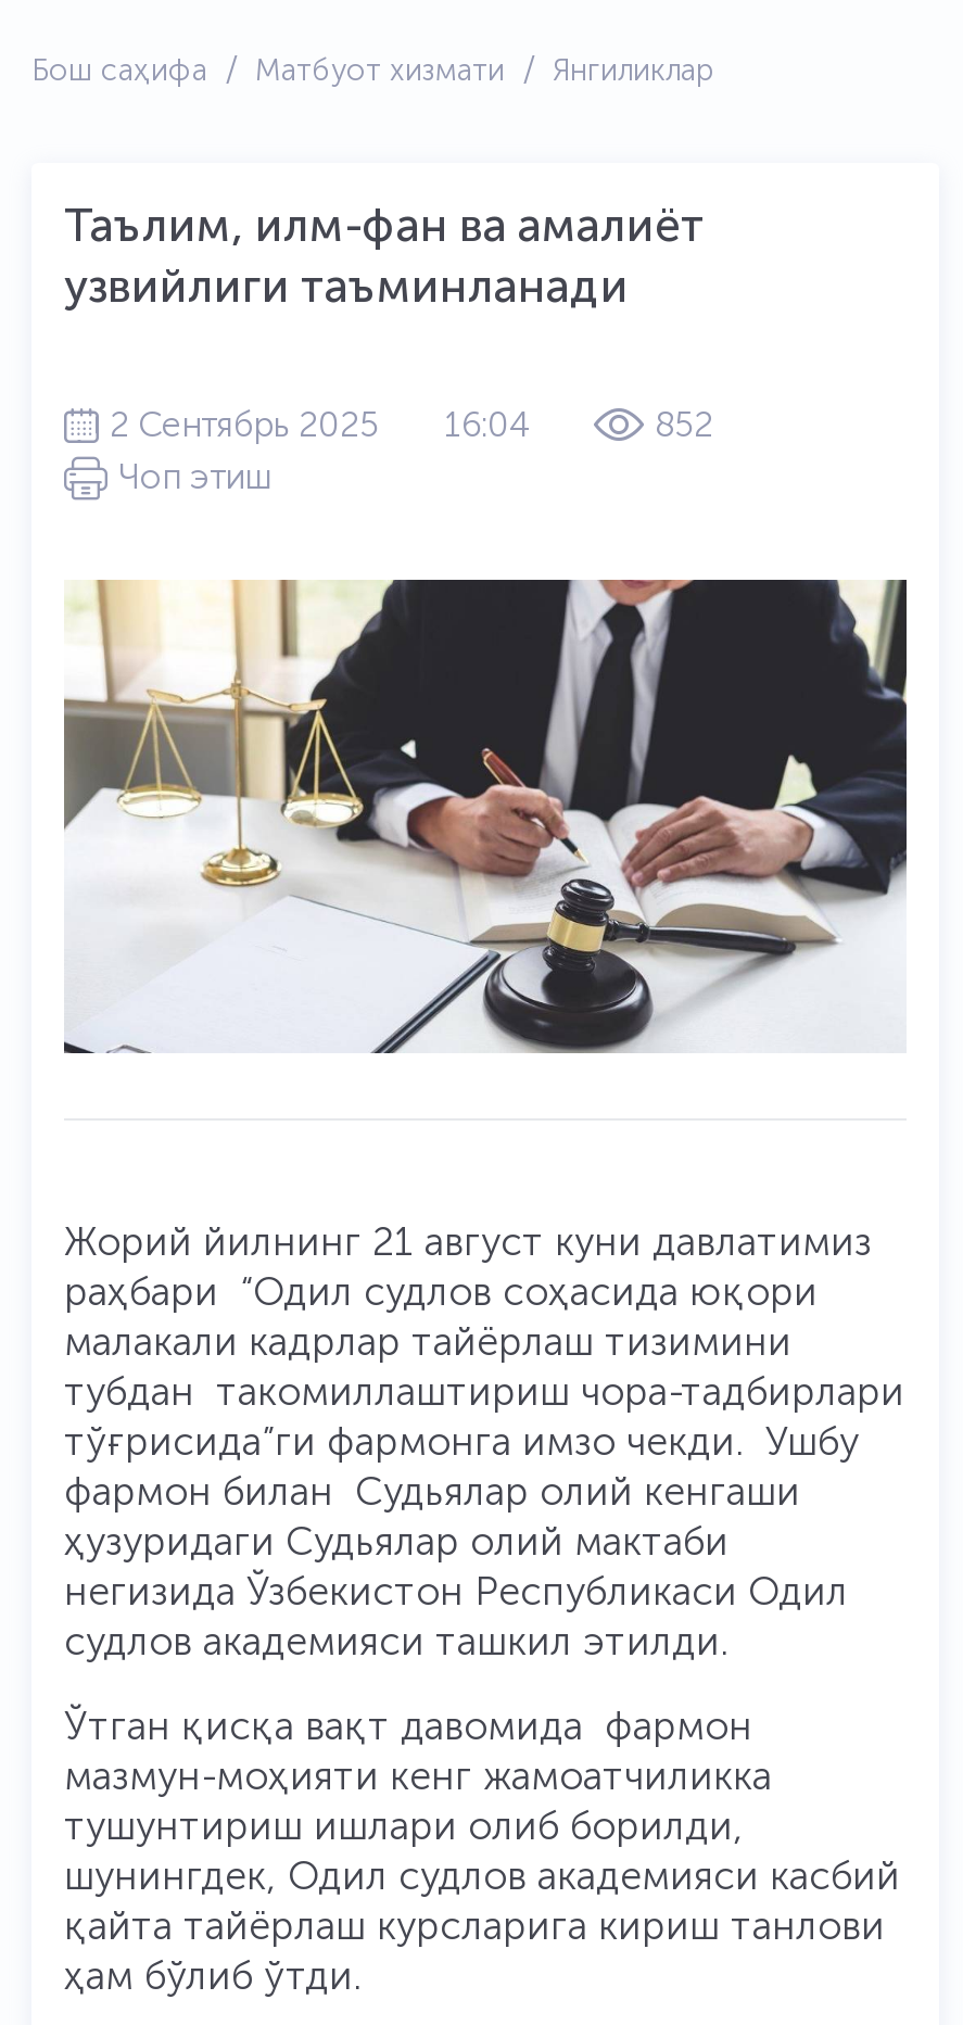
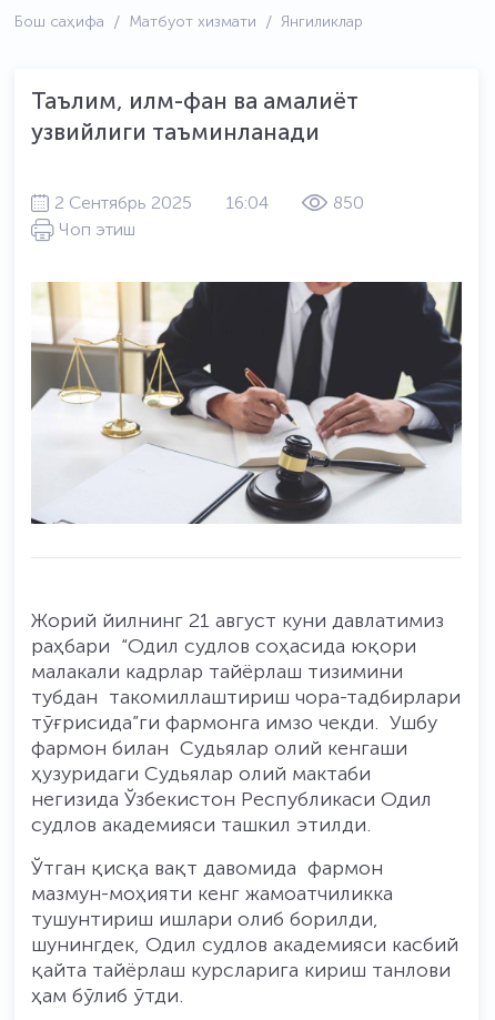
- 852
+ 850
